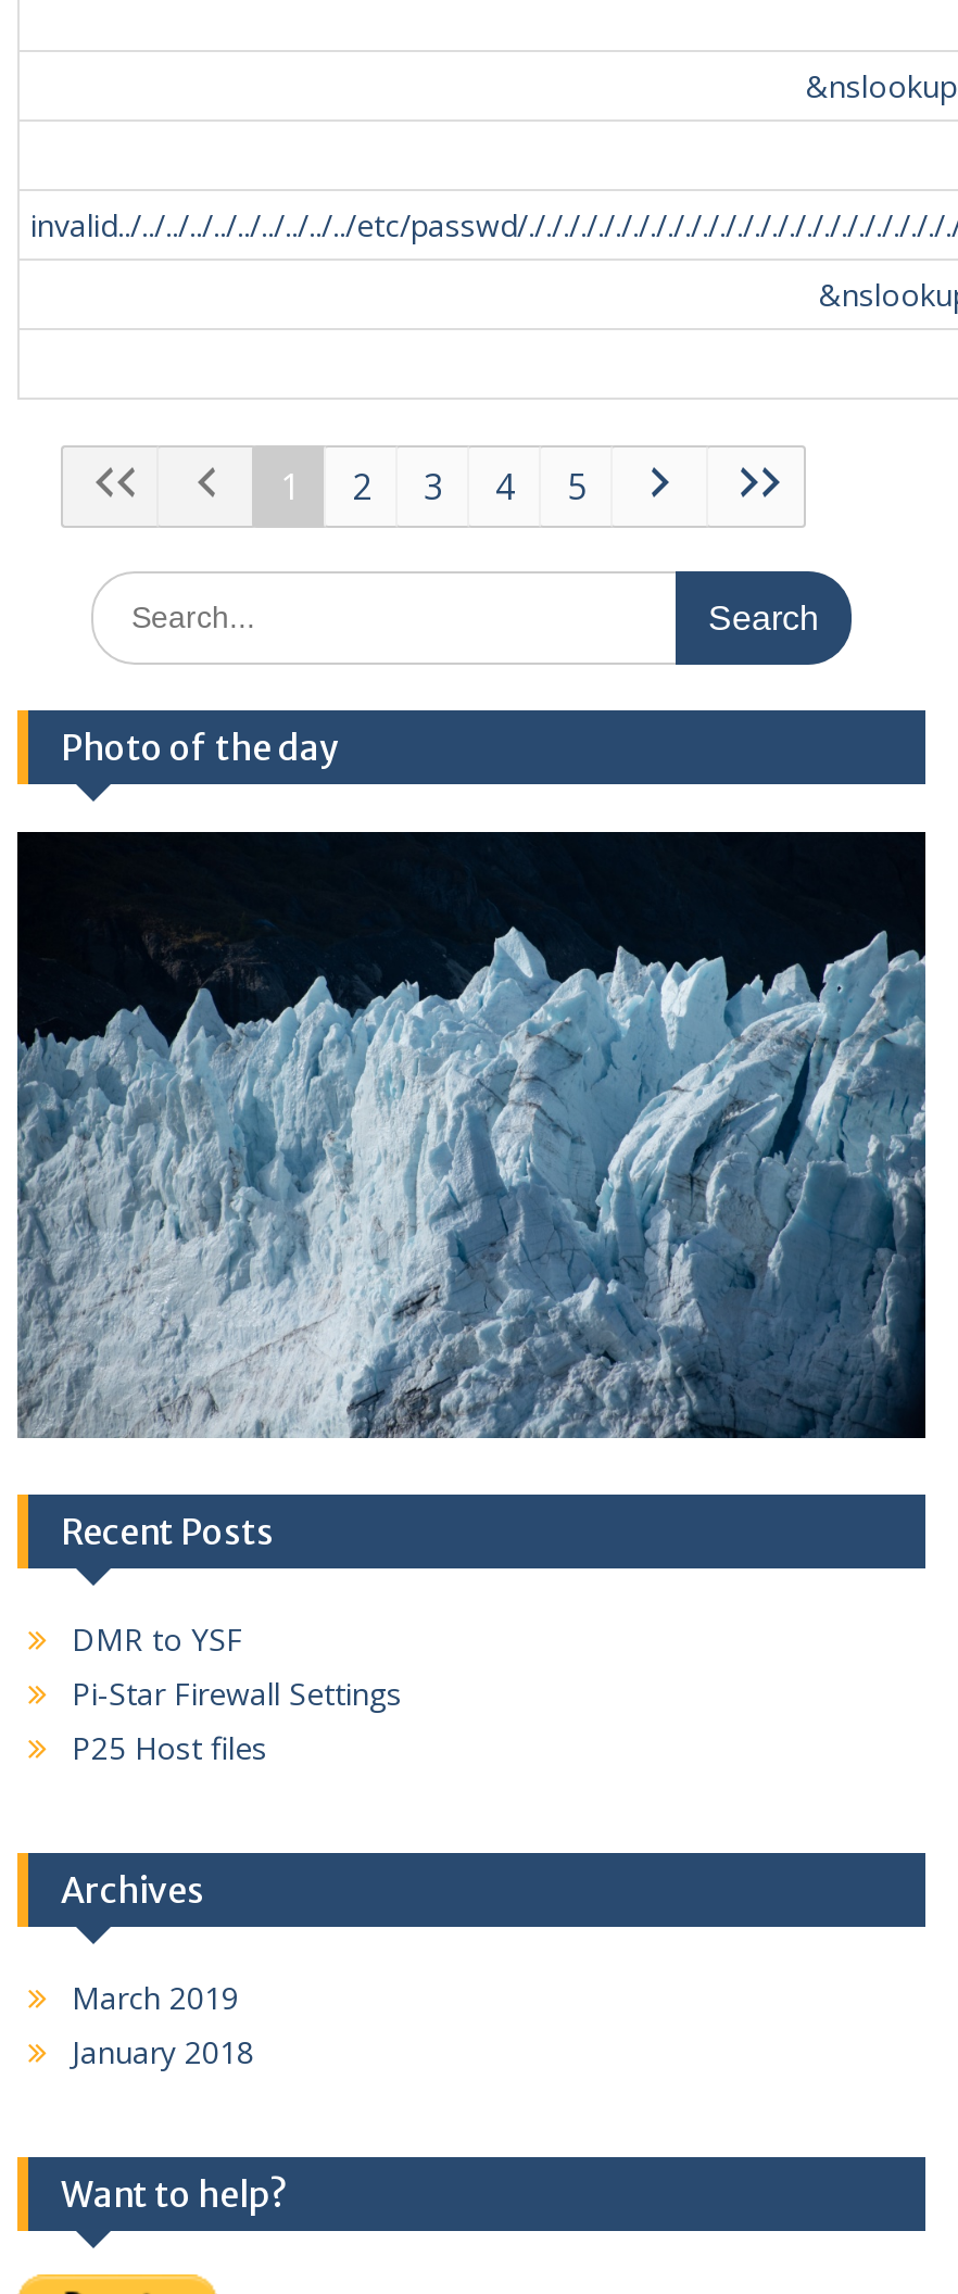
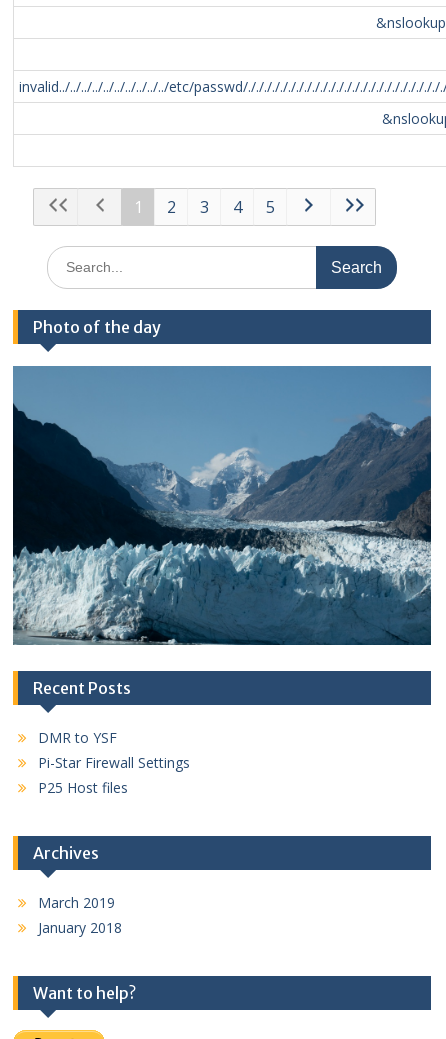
- [image]
+ [image]
